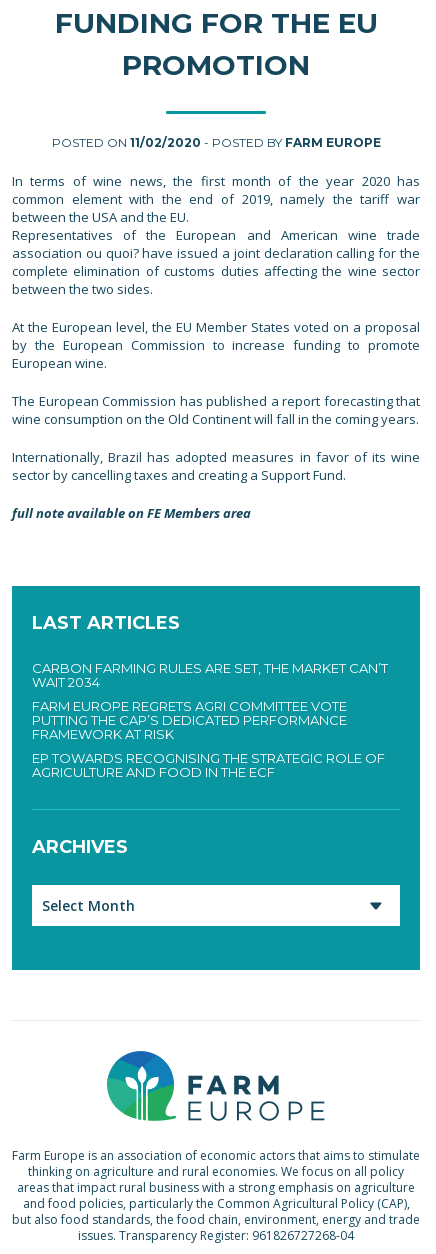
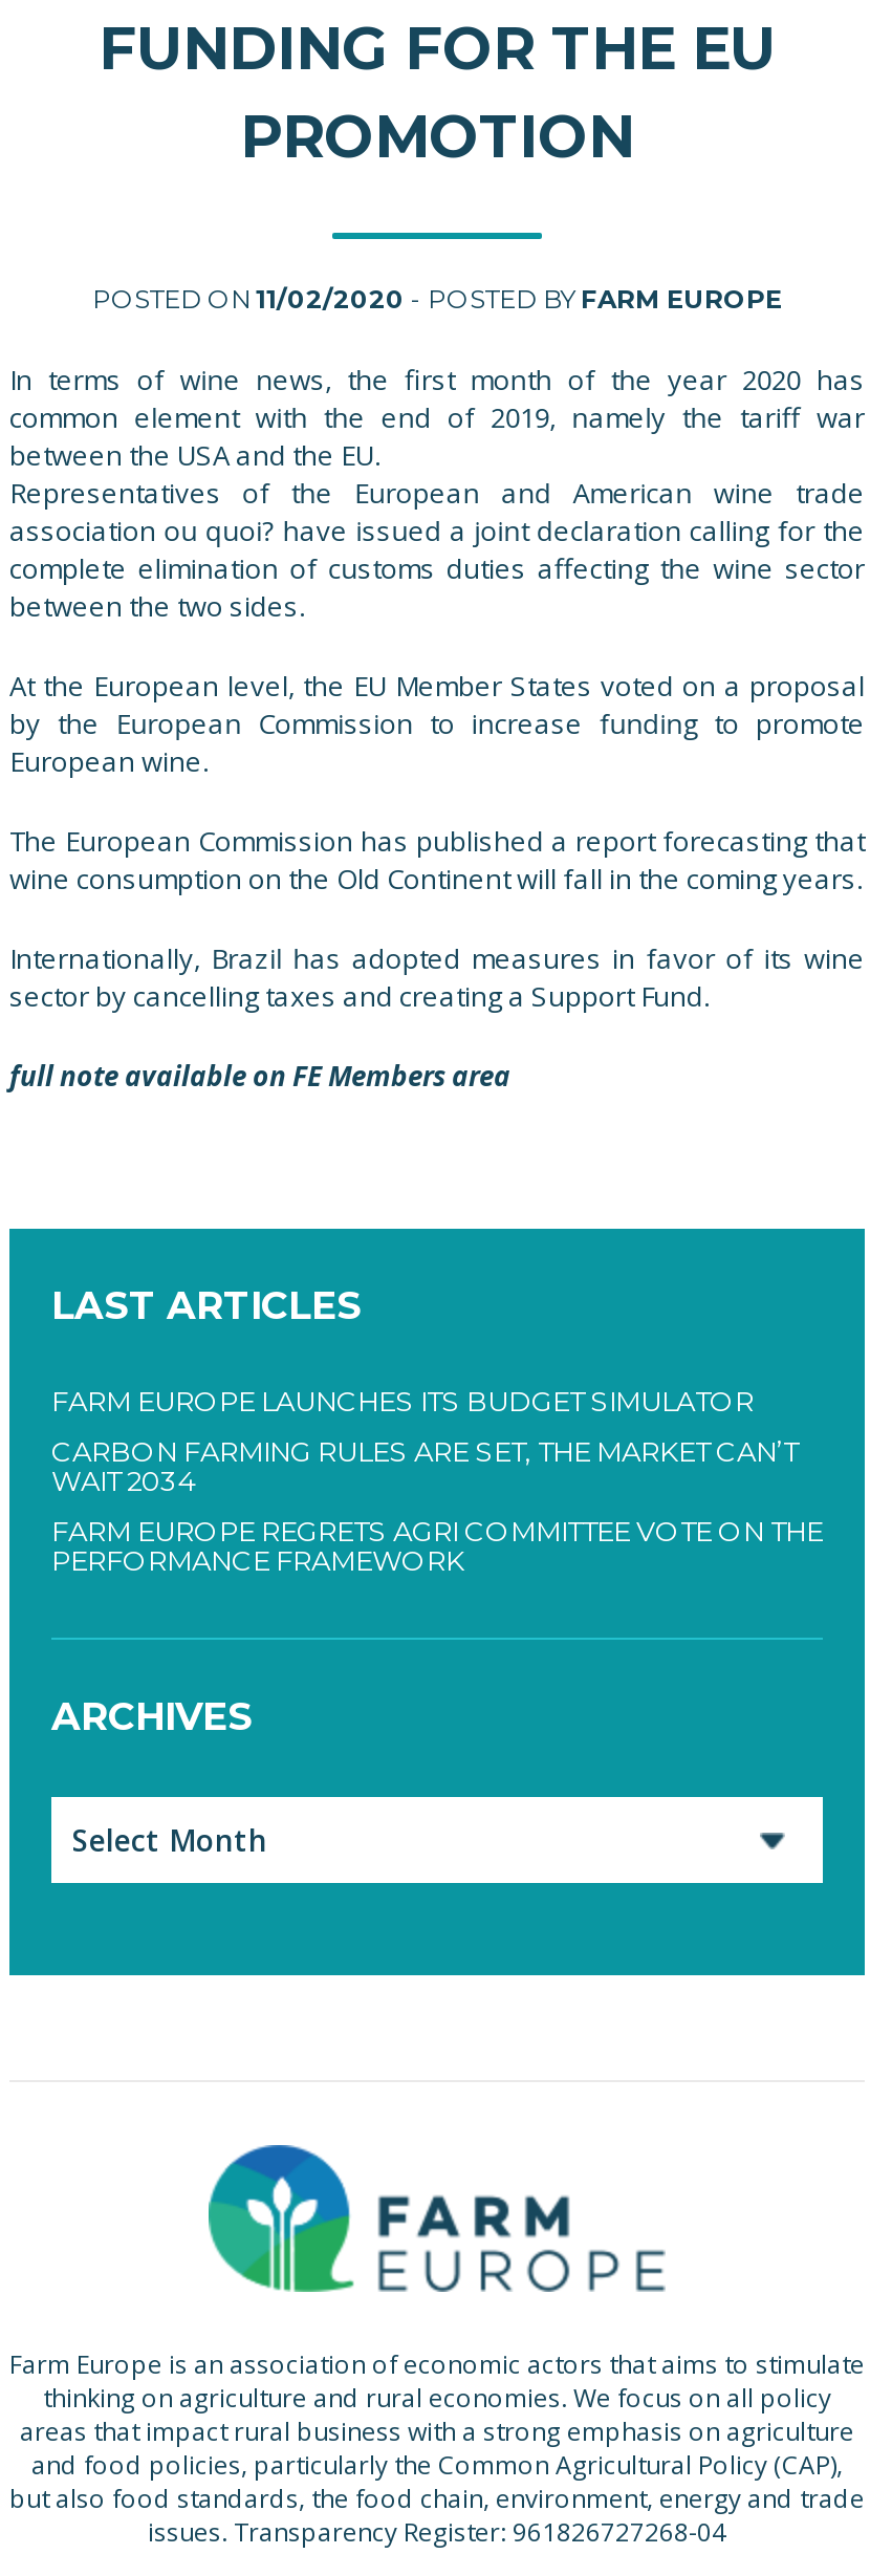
+ FARM EUROPE LAUNCHES ITS BUDGET SIMULATOR

moved down: CARBON FARMING RULES ARE SET, THE MARKET CAN’T | WAIT 2034

- FARM EUROPE REGRETS AGRI COMMITTEE VOTE
- PUTTING THE CAP’S DEDICATED PERFORMANCE
- FRAMEWORK AT RISK
- EP TOWARDS RECOGNISING THE STRATEGIC ROLE OF
- AGRICULTURE AND FOOD IN THE ECF
+ FARM EUROPE REGRETS AGRI COMMITTEE VOTE ON THE
+ PERFORMANCE FRAMEWORK
